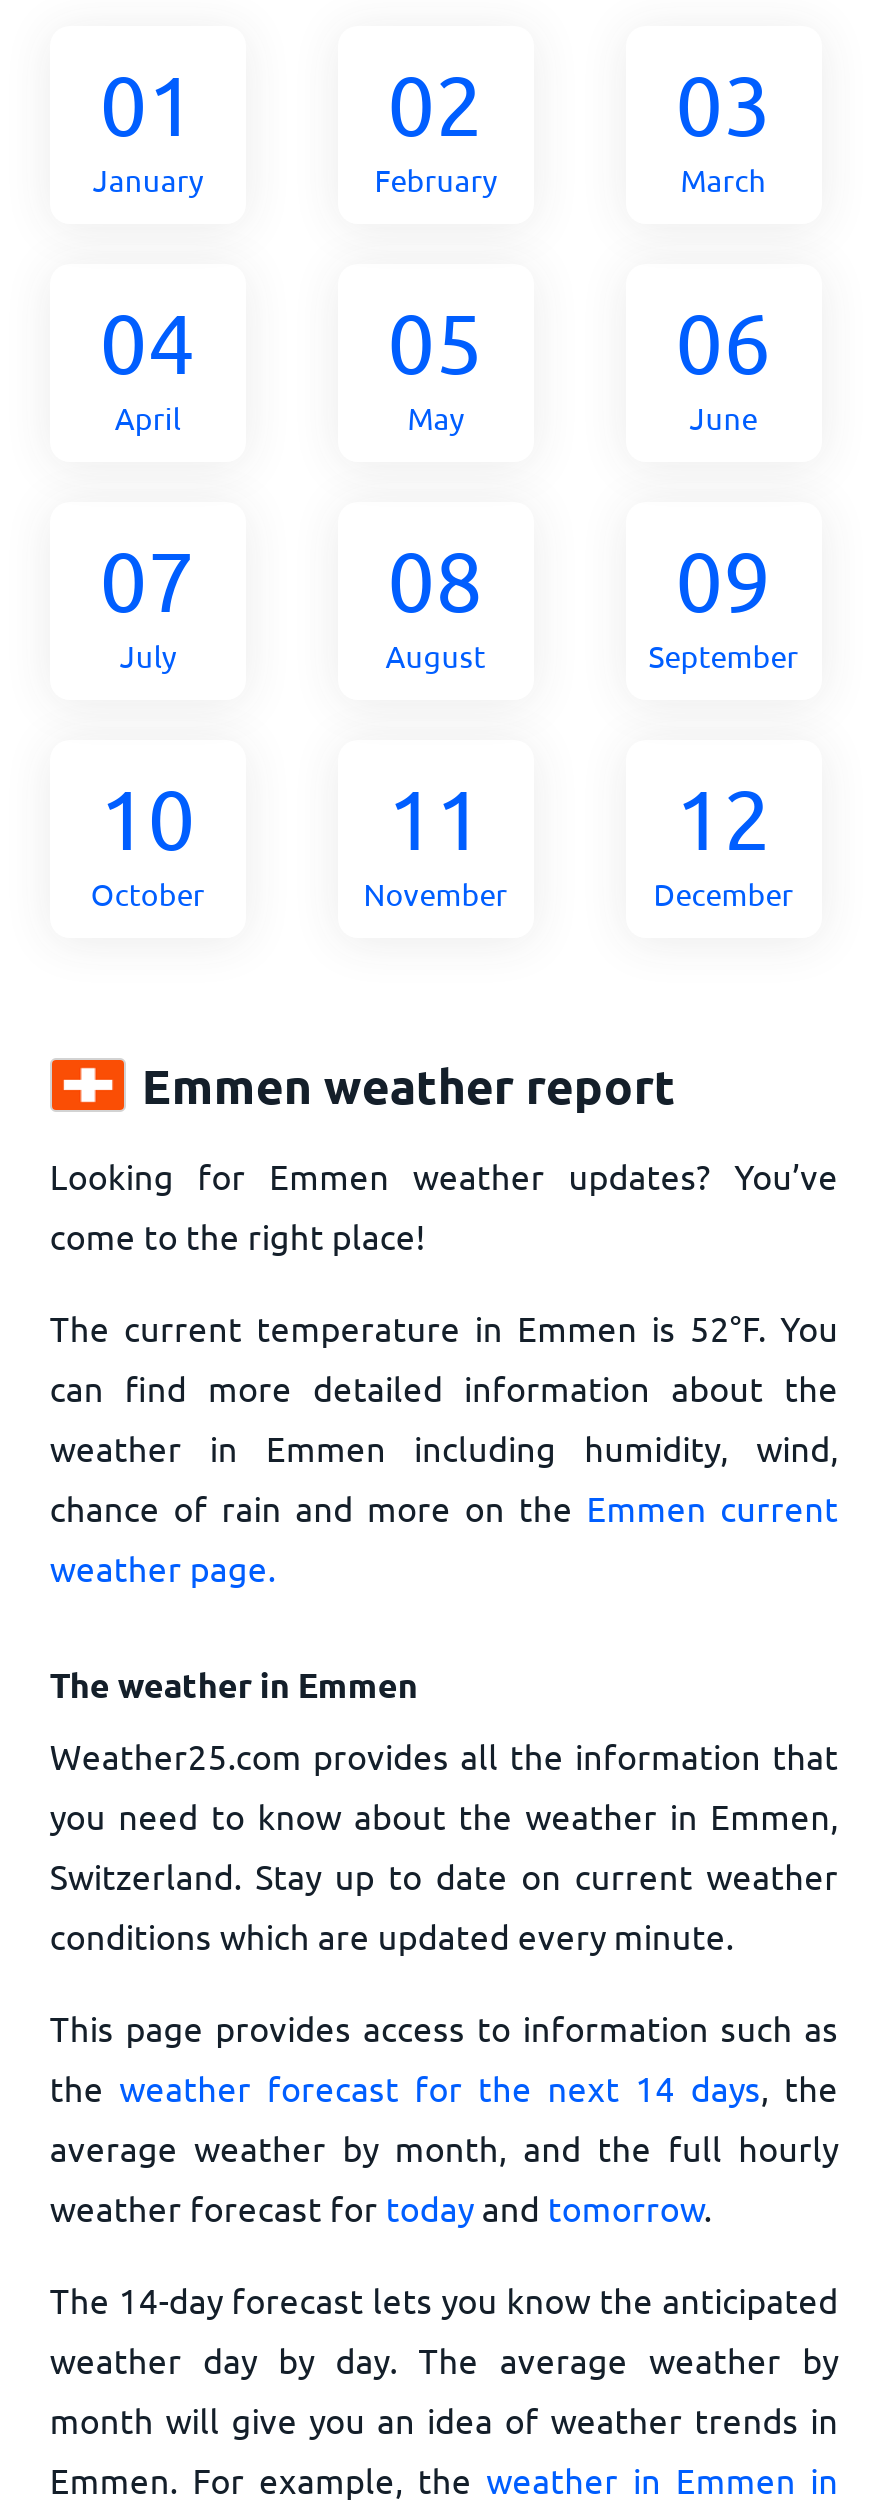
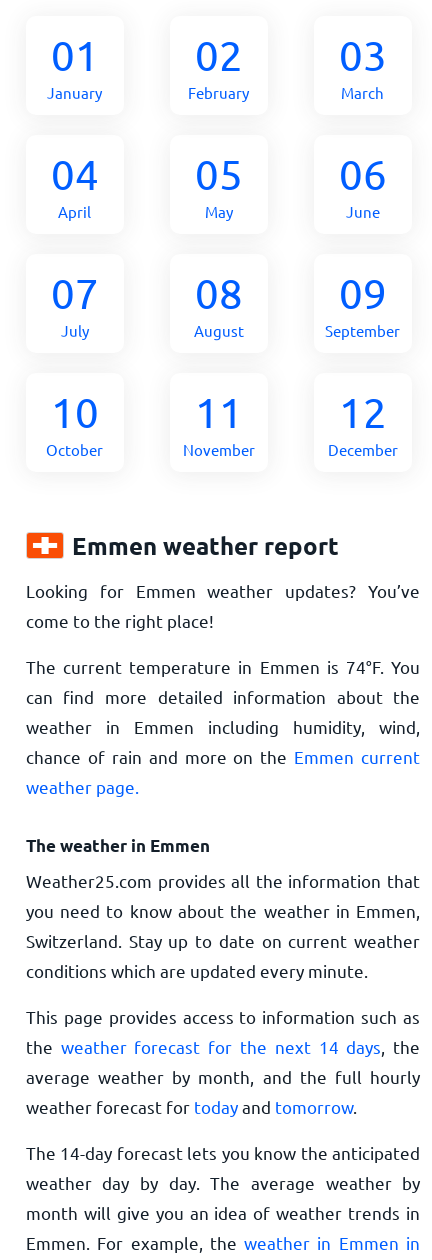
- The current temperature in Emmen is 52°F. You
+ The current temperature in Emmen is 74°F. You
